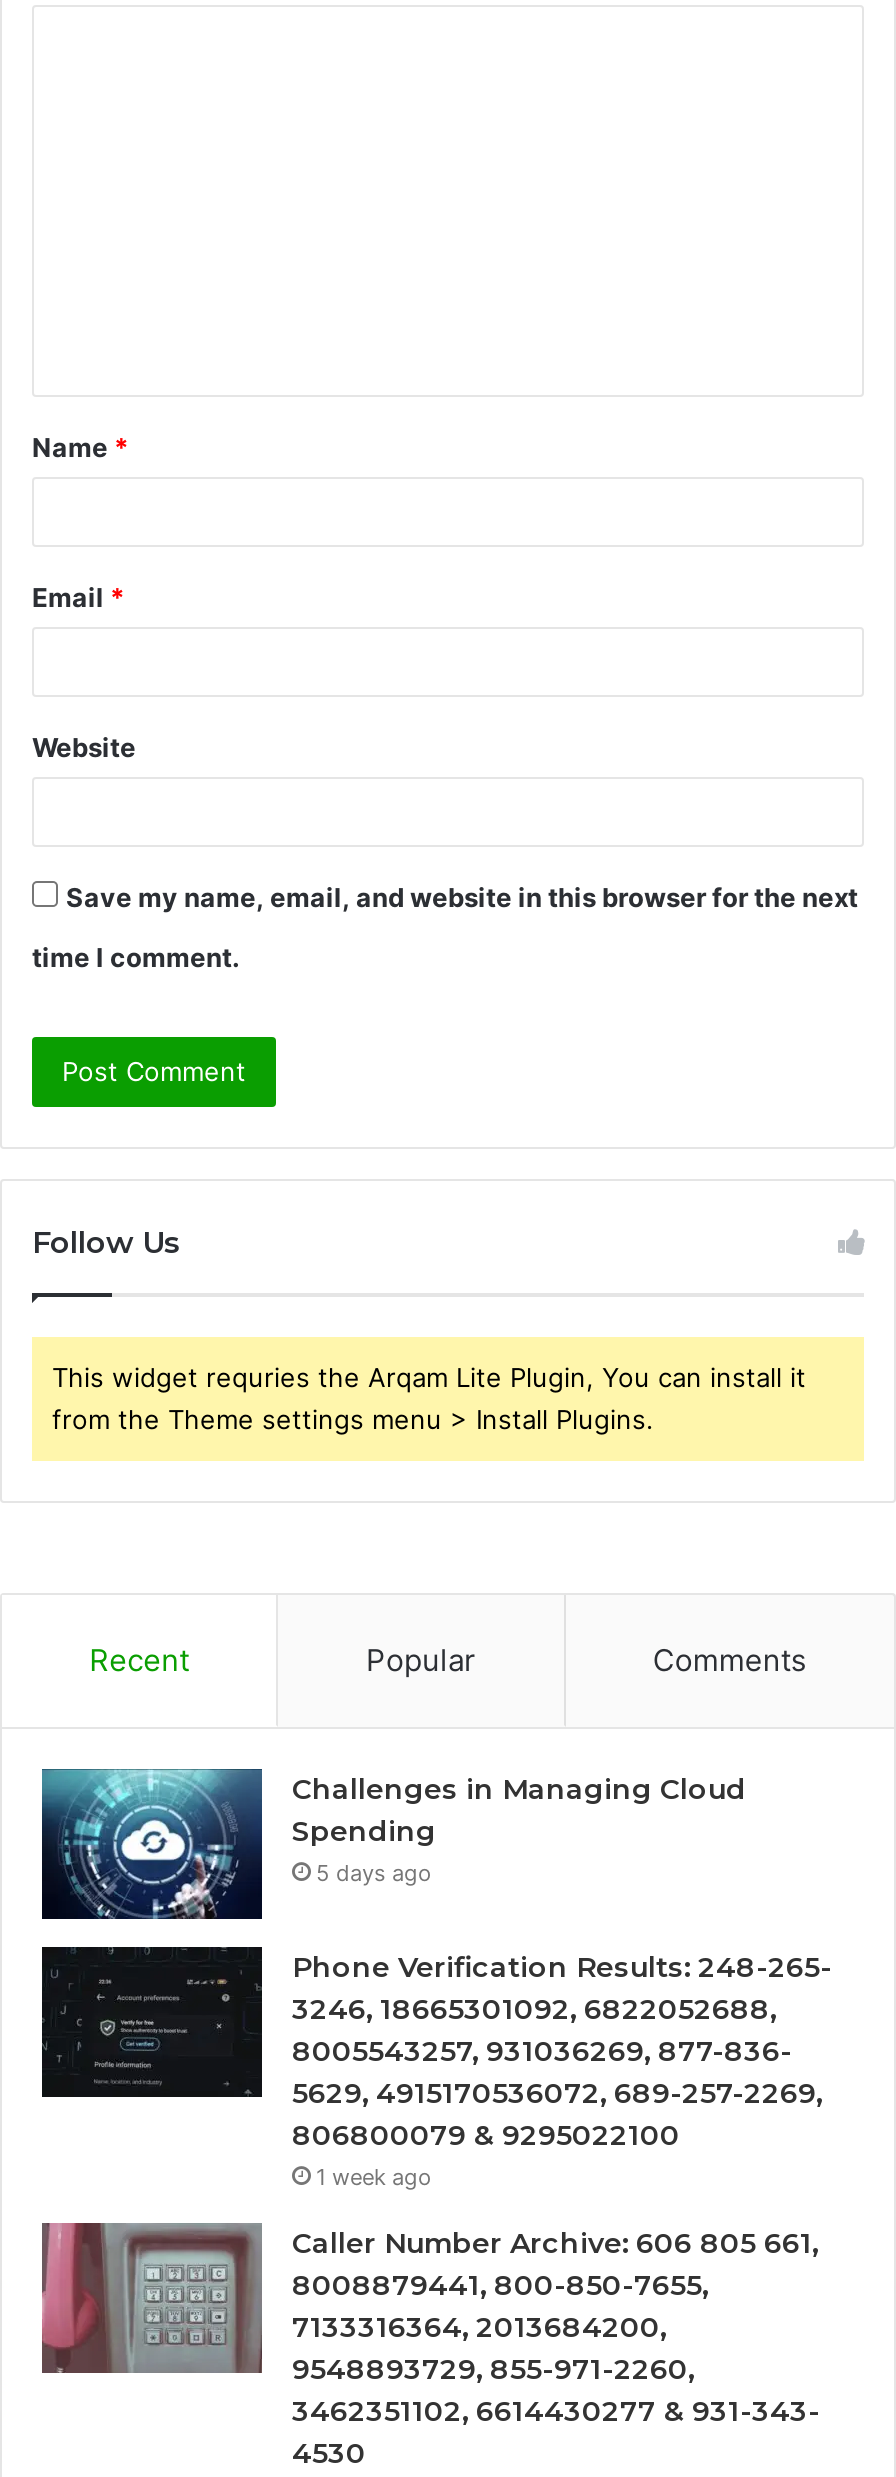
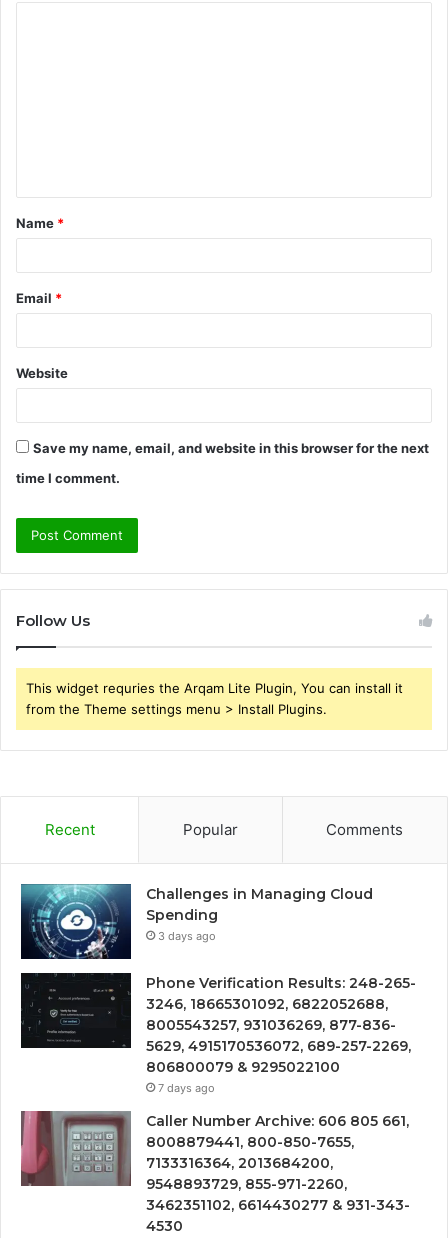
- 5 days ago
+ 3 days ago

- 1 week ago
+ 7 days ago
